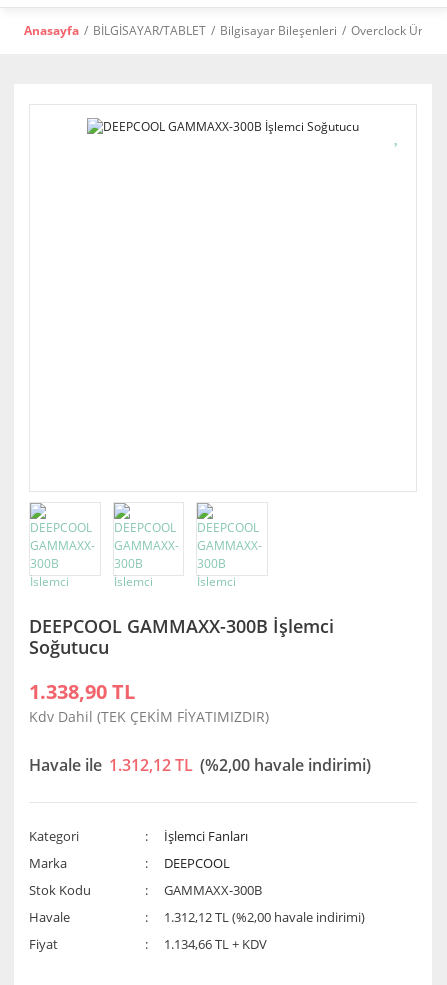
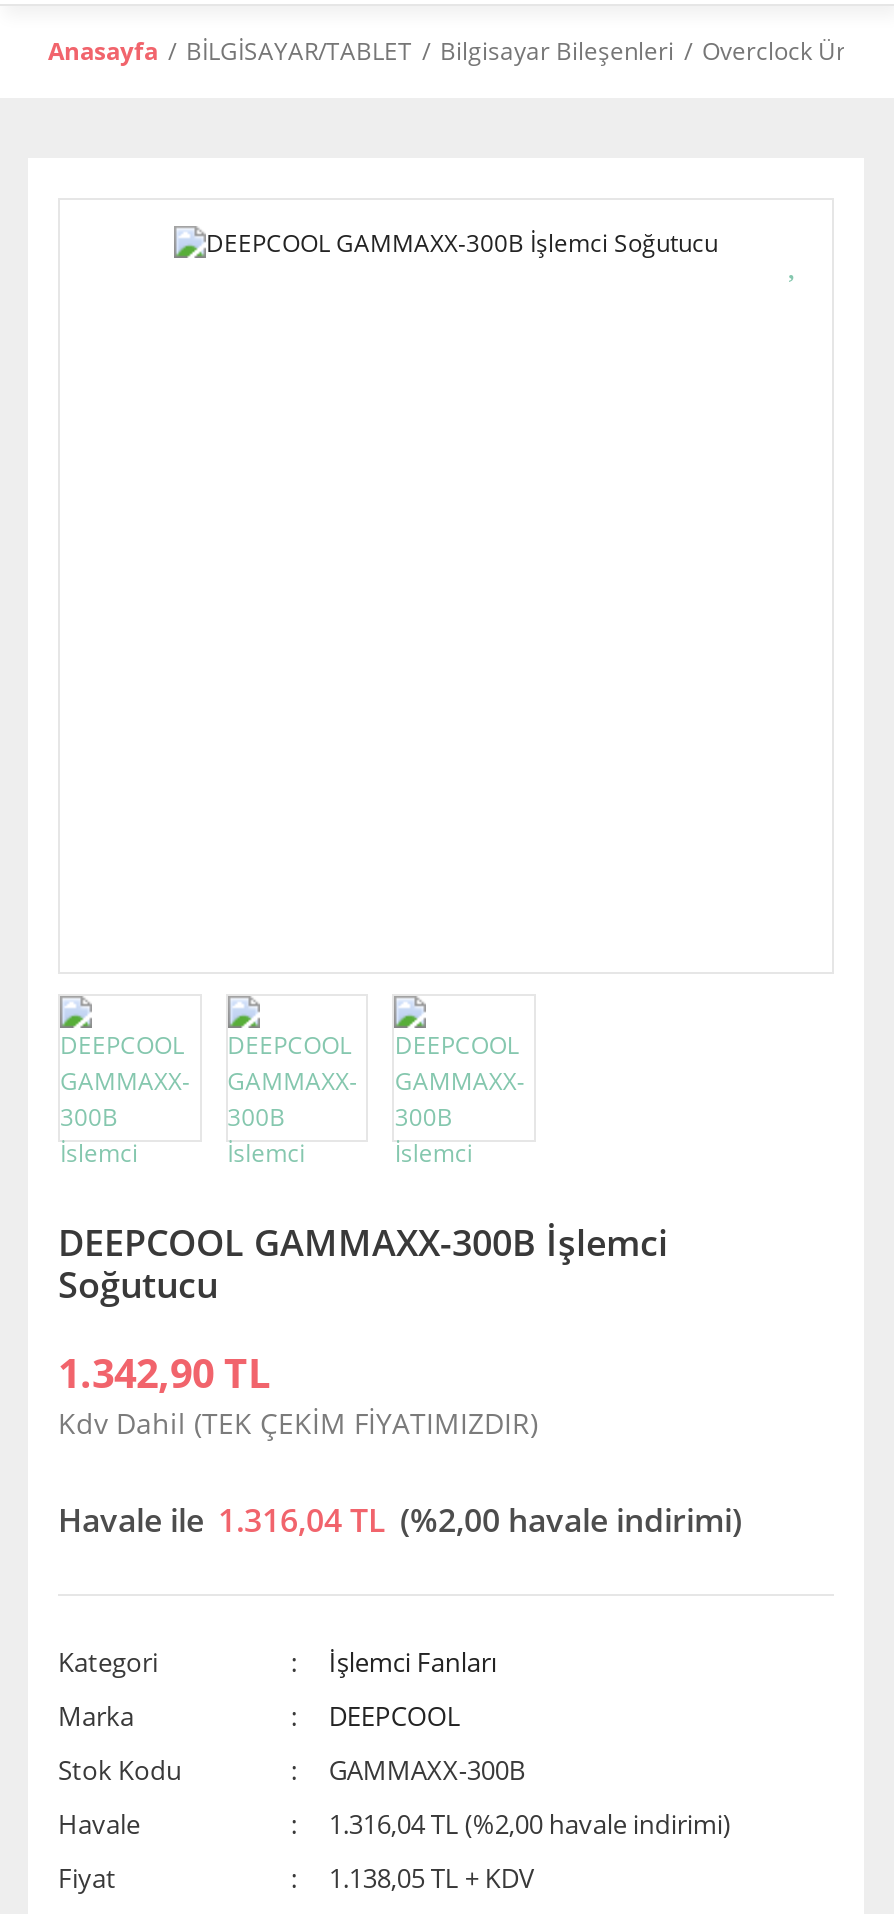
- 1.338,90 TL
+ 1.342,90 TL

- Havale ile 1.312,12 TL (%2,00 havale indirimi)
+ Havale ile 1.316,04 TL (%2,00 havale indirimi)

- 1.312,12 TL (%2,00 havale indirimi)
+ 1.316,04 TL (%2,00 havale indirimi)

- 1.134,66 TL + KDV
+ 1.138,05 TL + KDV
